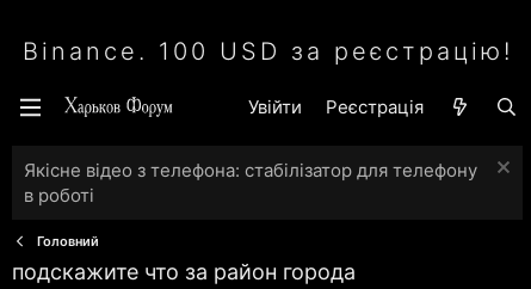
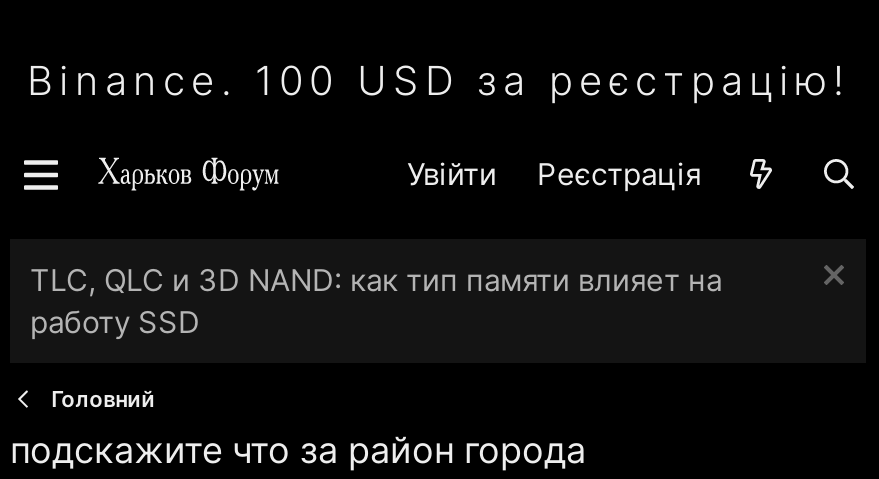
- Якісне відео з телефона: стабілізатор для телефону
- в роботі
+ TLC, QLC и 3D NAND: как тип памяти влияет на
+ работу SSD
